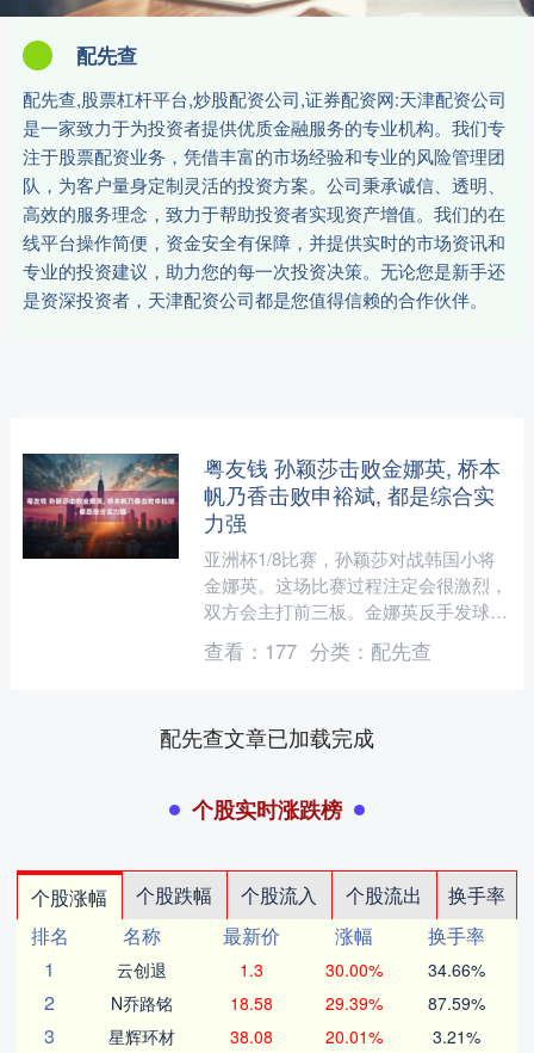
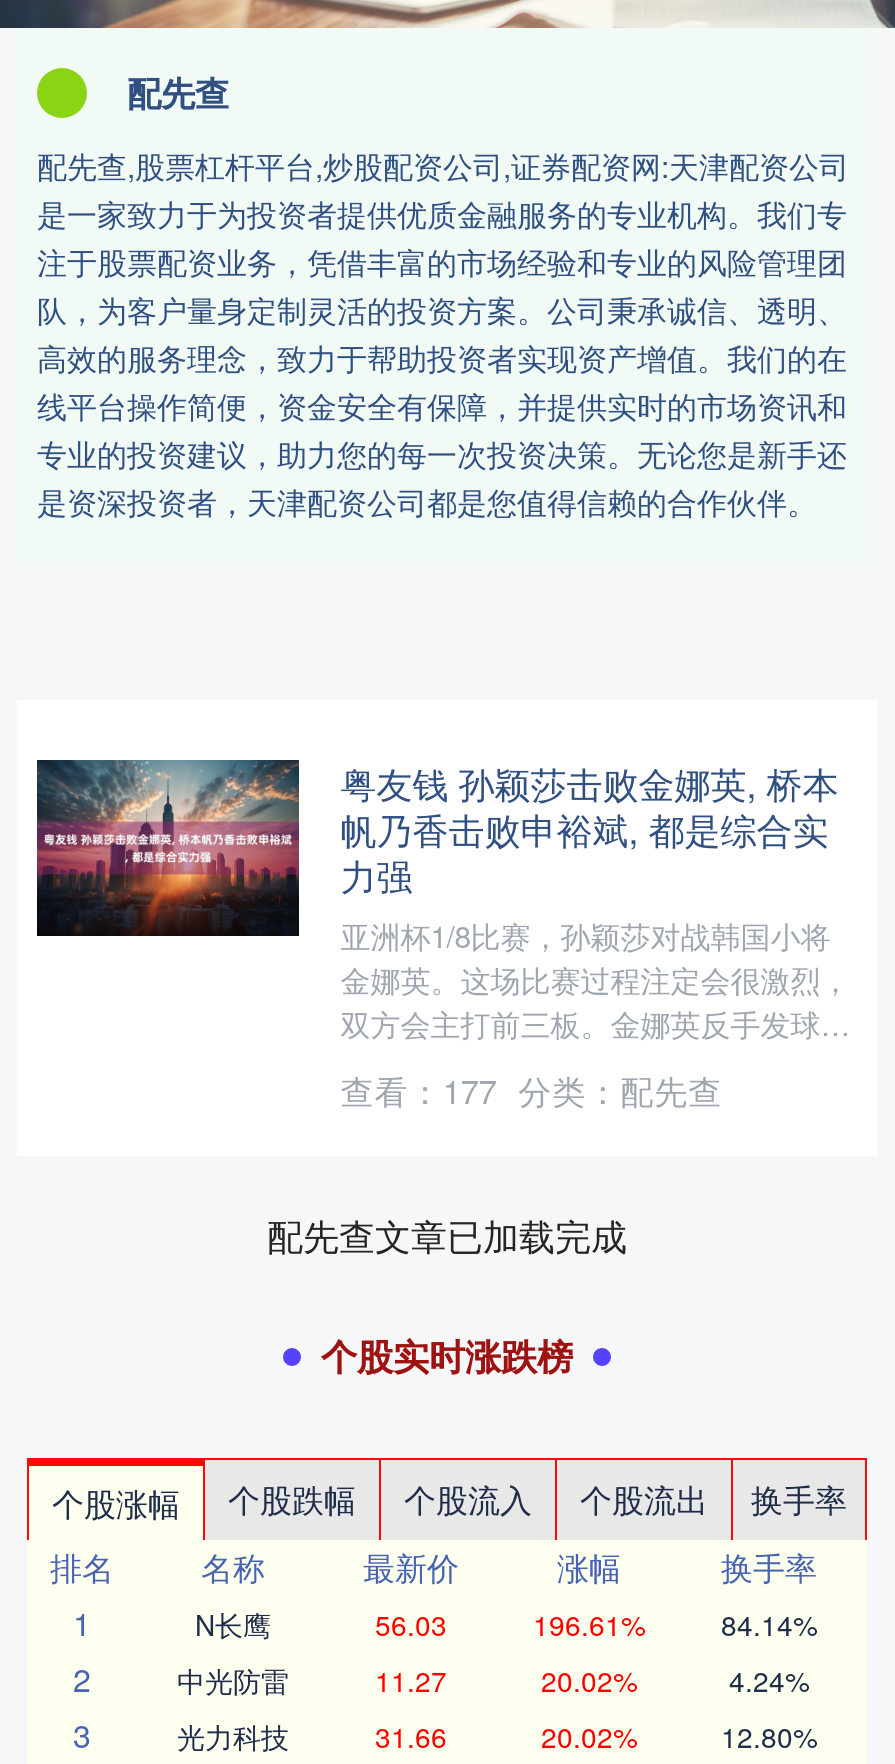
- 云创退
- 1.3
- 30.00%
- 34.66%
+ N长鹰
+ 56.03
+ 196.61%
+ 84.14%

- N乔路铭
- 18.58
- 29.39%
- 87.59%
+ 中光防雷
+ 11.27
+ 20.02%
+ 4.24%

- 星辉环材
- 38.08
- 20.01%
- 3.21%
+ 光力科技
+ 31.66
+ 20.02%
+ 12.80%
